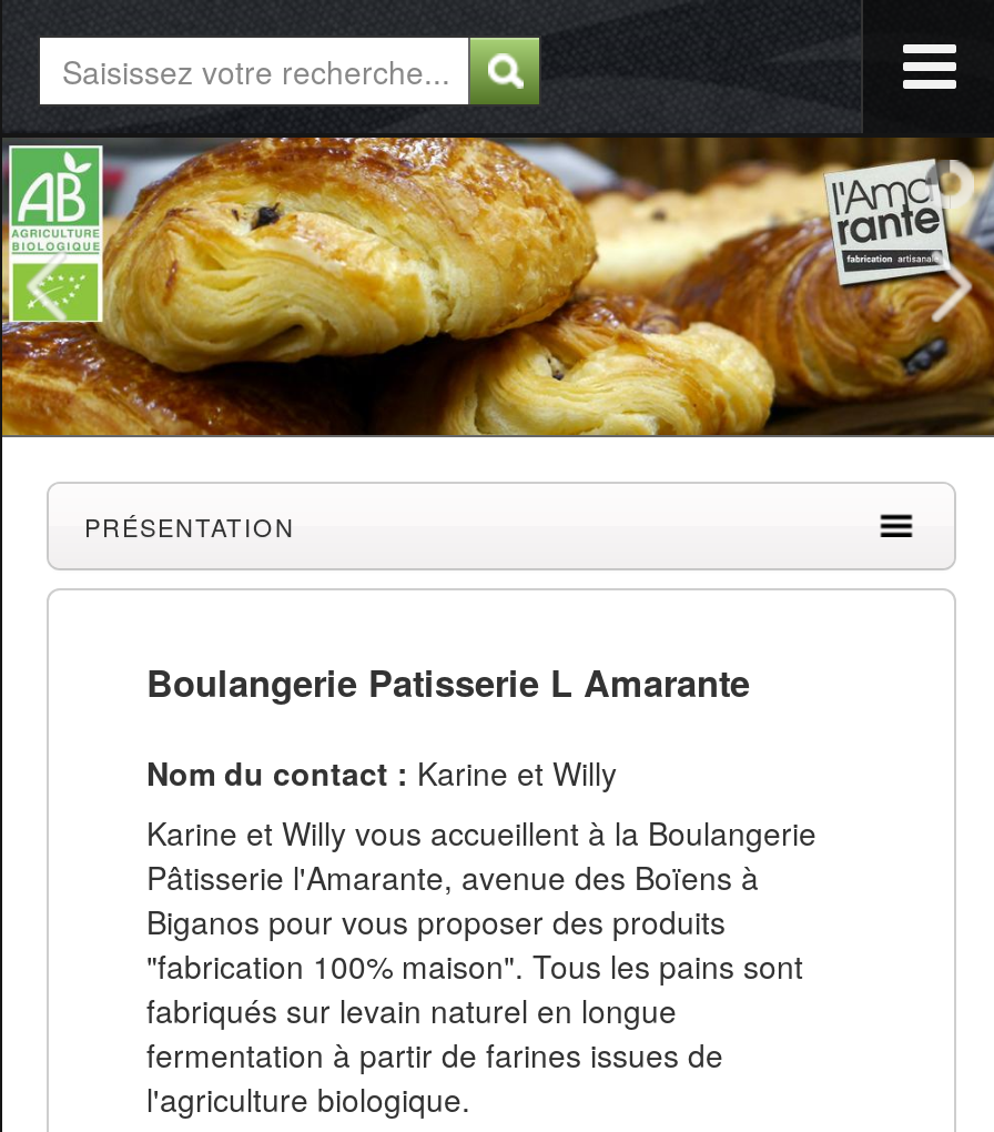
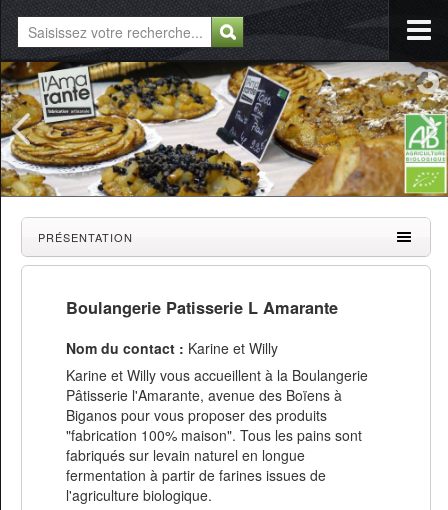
- [image]
+ [image]
